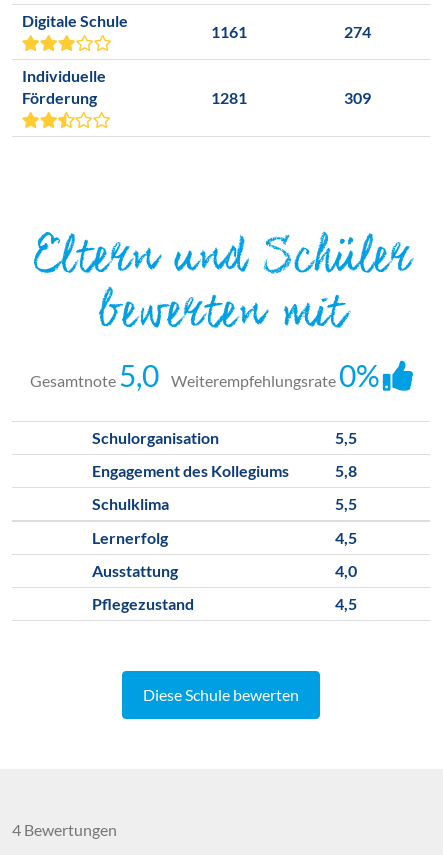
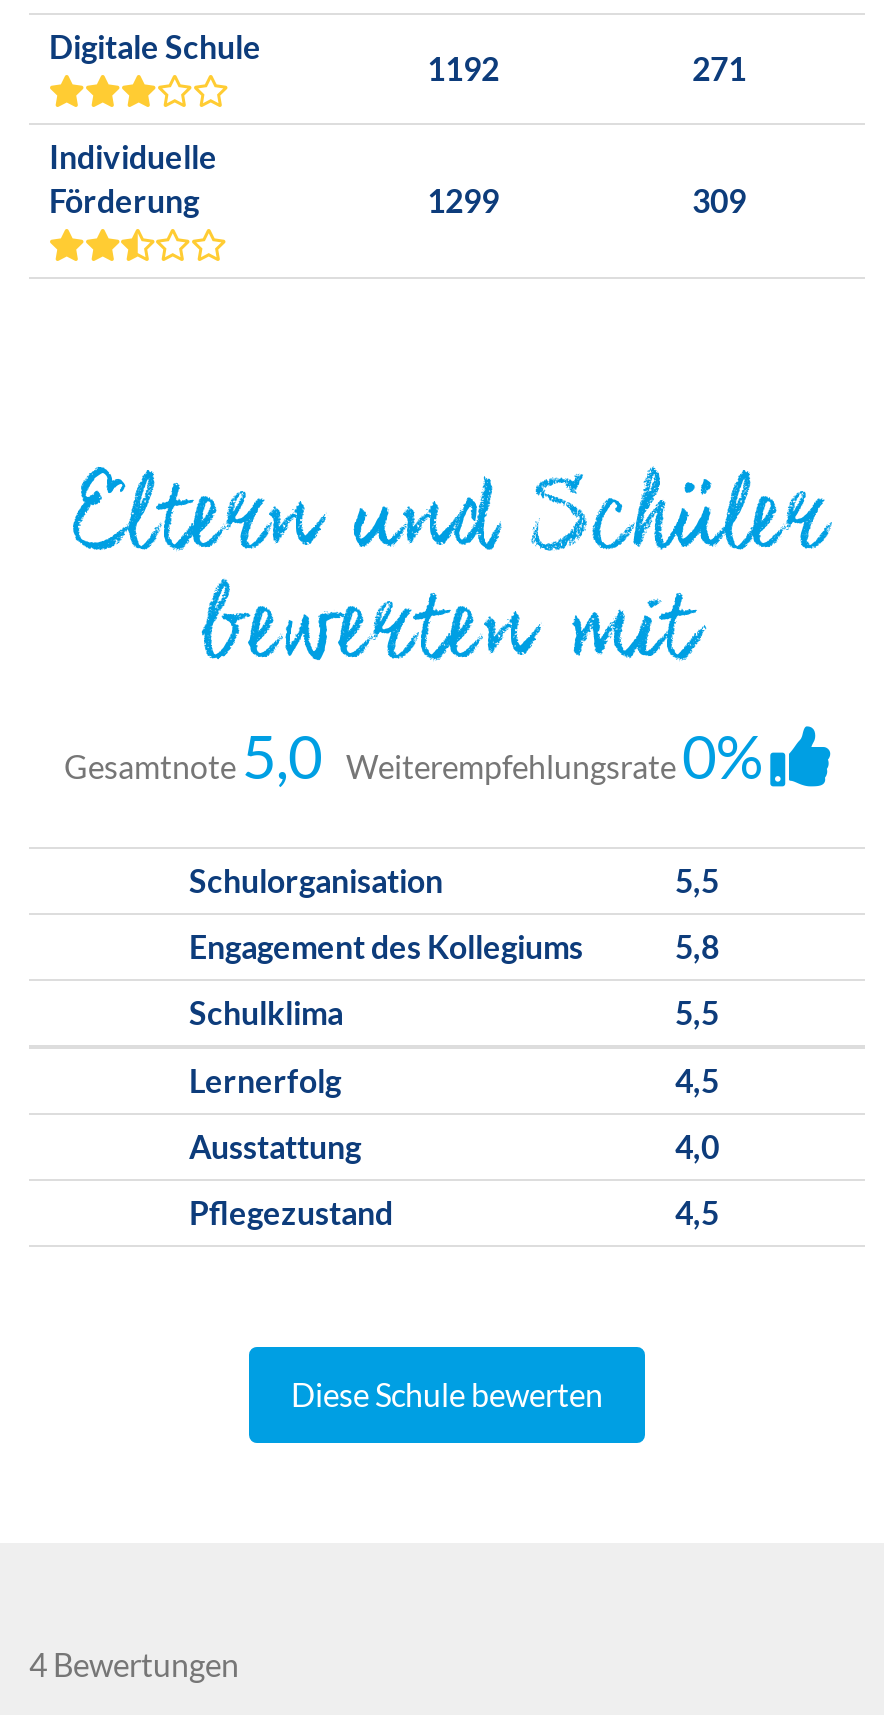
- 1161
+ 1192

- 274
+ 271

- 1281
+ 1299
